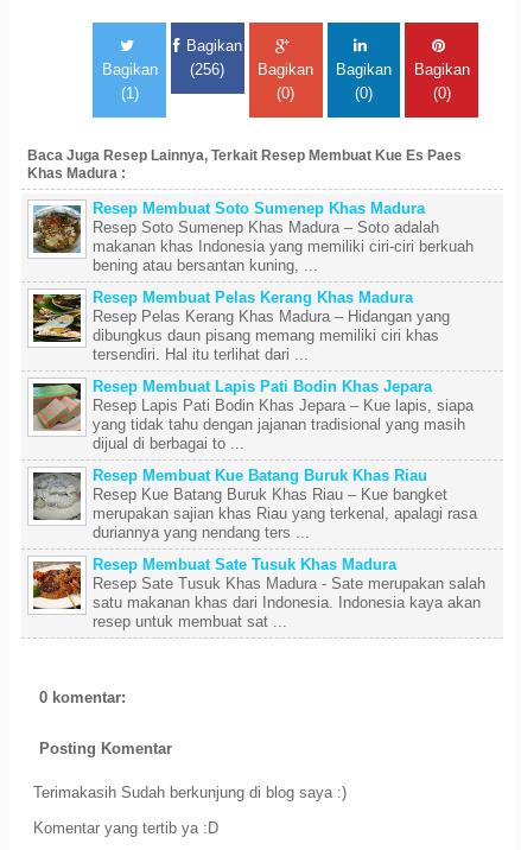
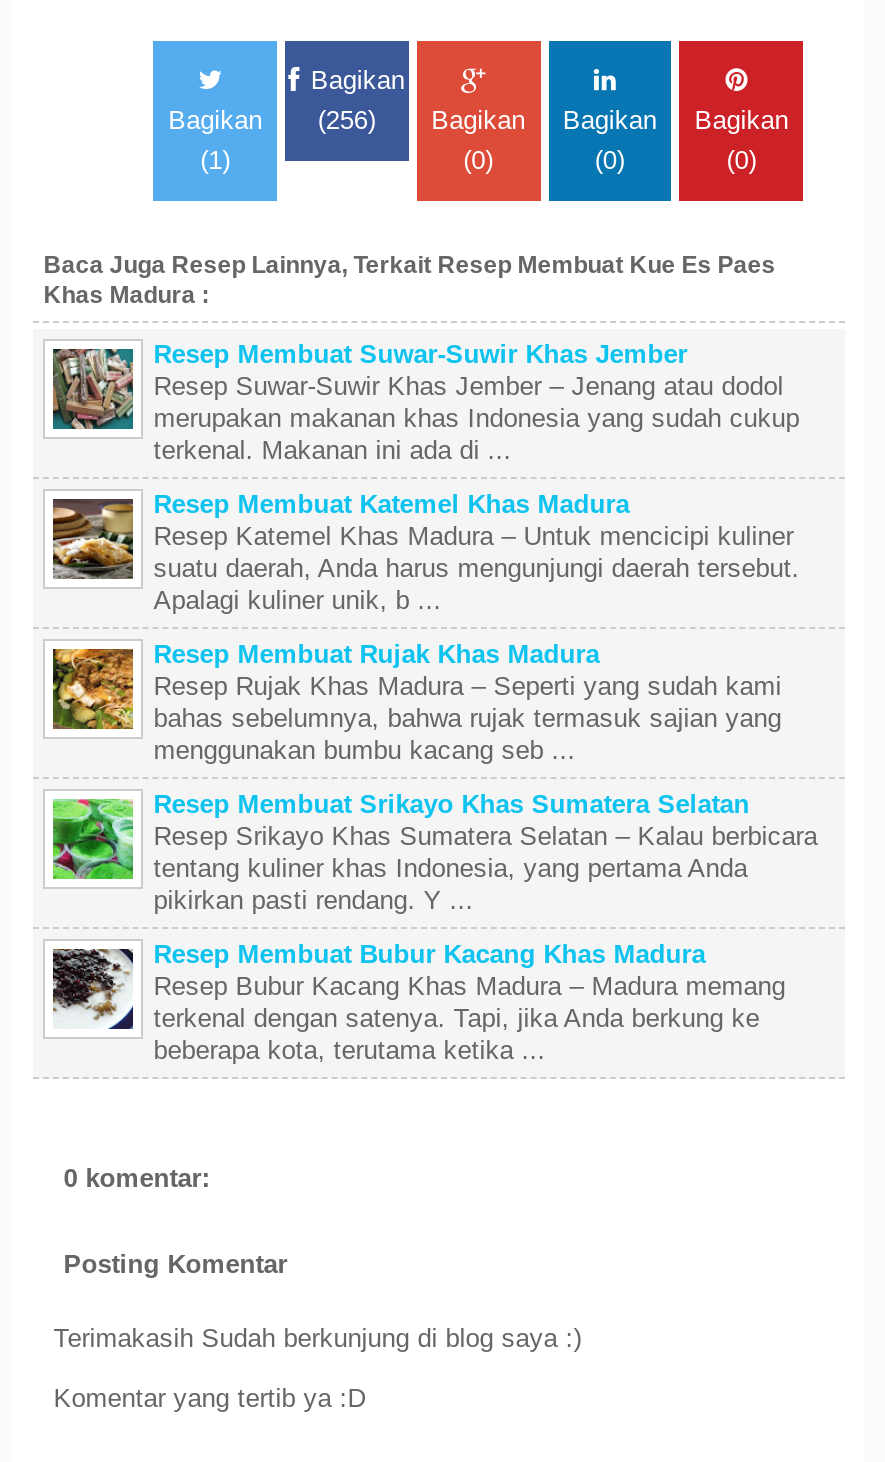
- [image]
- Resep Membuat Soto Sumenep Khas Madura
- Resep Soto Sumenep Khas Madura – Soto adalah
- makanan khas Indonesia yang memiliki ciri-ciri berkuah
- bening atau bersantan kuning, ...
+ [image]
+ Resep Membuat Suwar-Suwir Khas Jember
+ Resep Suwar-Suwir Khas Jember – Jenang atau dodol
+ merupakan makanan khas Indonesia yang sudah cukup
+ terkenal. Makanan ini ada di ...

- [image]
- Resep Membuat Pelas Kerang Khas Madura
- Resep Pelas Kerang Khas Madura – Hidangan yang
- dibungkus daun pisang memang memiliki ciri khas
- tersendiri. Hal itu terlihat dari ...
+ [image]
+ Resep Membuat Katemel Khas Madura
+ Resep Katemel Khas Madura – Untuk mencicipi kuliner
+ suatu daerah, Anda harus mengunjungi daerah tersebut.
+ Apalagi kuliner unik, b ...

- [image]
- Resep Membuat Lapis Pati Bodin Khas Jepara
- Resep Lapis Pati Bodin Khas Jepara – Kue lapis, siapa
- yang tidak tahu dengan jajanan tradisional yang masih
- dijual di berbagai to ...
+ [image]
+ Resep Membuat Rujak Khas Madura
+ Resep Rujak Khas Madura – Seperti yang sudah kami
+ bahas sebelumnya, bahwa rujak termasuk sajian yang
+ menggunakan bumbu kacang seb ...

- [image]
- Resep Membuat Kue Batang Buruk Khas Riau
- Resep Kue Batang Buruk Khas Riau – Kue bangket
- merupakan sajian khas Riau yang terkenal, apalagi rasa
- duriannya yang nendang ters ...
+ [image]
+ Resep Membuat Srikayo Khas Sumatera Selatan
+ Resep Srikayo Khas Sumatera Selatan – Kalau berbicara
+ tentang kuliner khas Indonesia, yang pertama Anda
+ pikirkan pasti rendang. Y ...

- [image]
- Resep Membuat Sate Tusuk Khas Madura
- Resep Sate Tusuk Khas Madura - Sate merupakan salah
- satu makanan khas dari Indonesia. Indonesia kaya akan
- resep untuk membuat sat ...
+ [image]
+ Resep Membuat Bubur Kacang Khas Madura
+ Resep Bubur Kacang Khas Madura – Madura memang
+ terkenal dengan satenya. Tapi, jika Anda berkung ke
+ beberapa kota, terutama ketika ...
